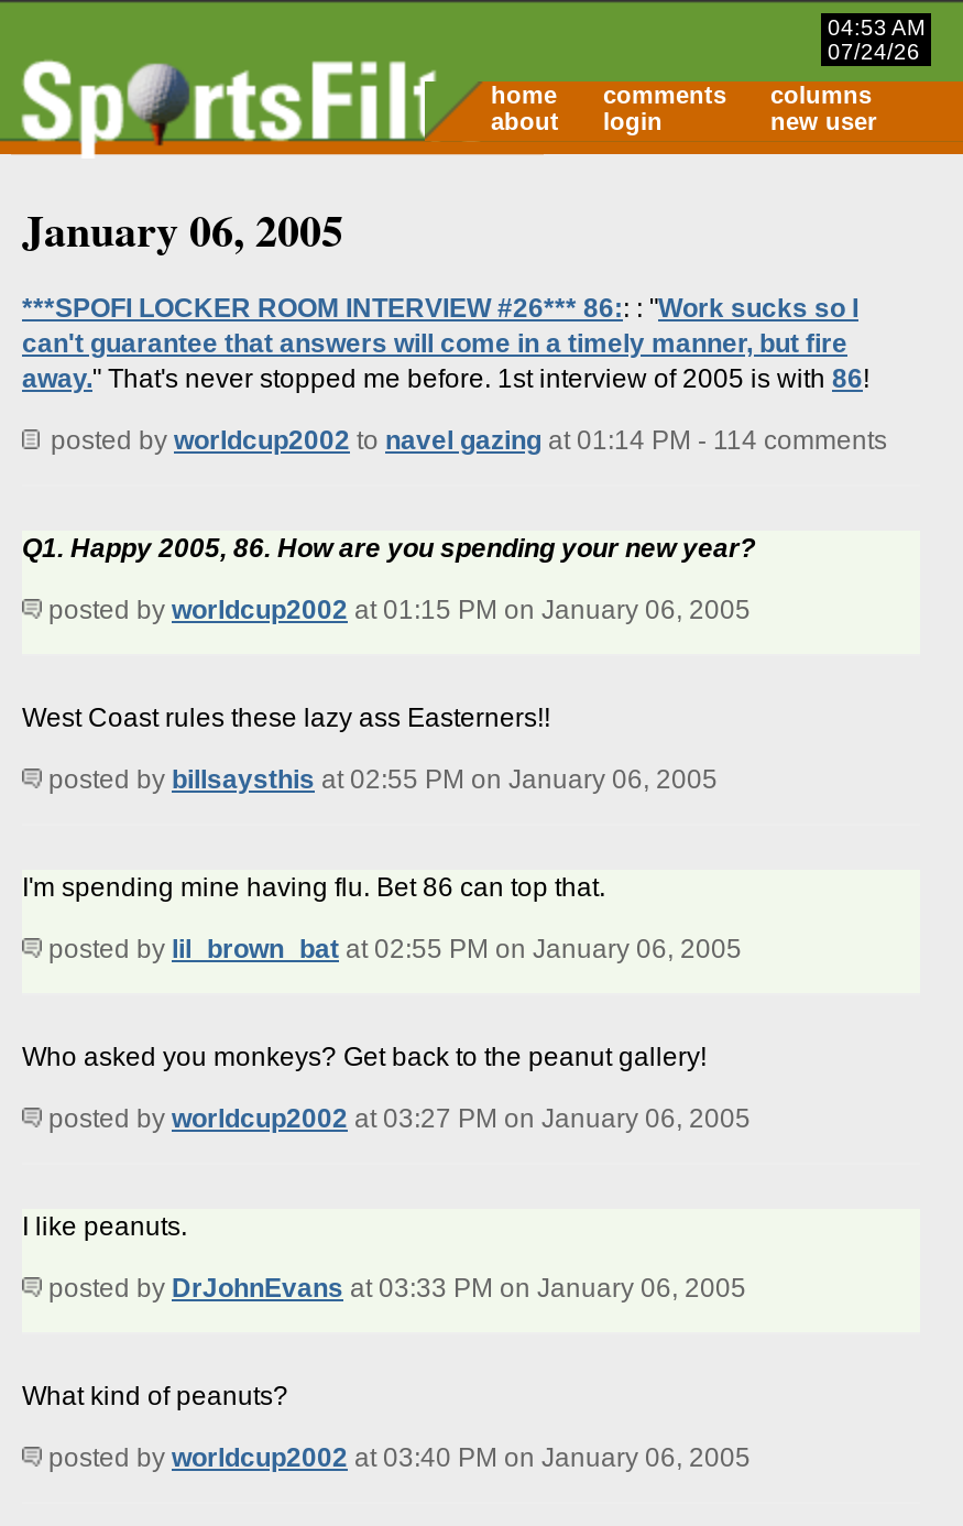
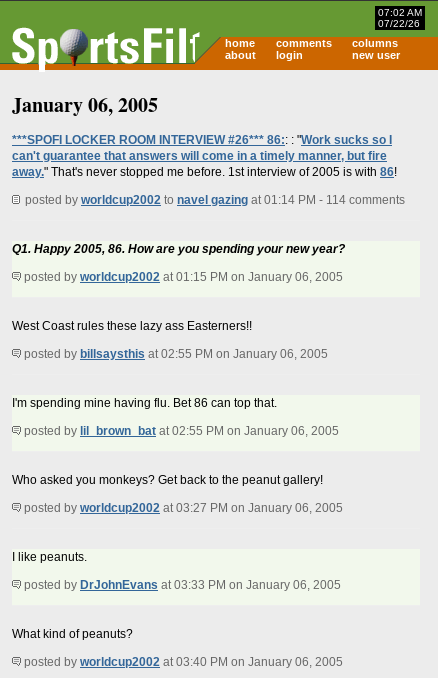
- 04:53 AM
+ 07:02 AM

- 07/24/26
+ 07/22/26
